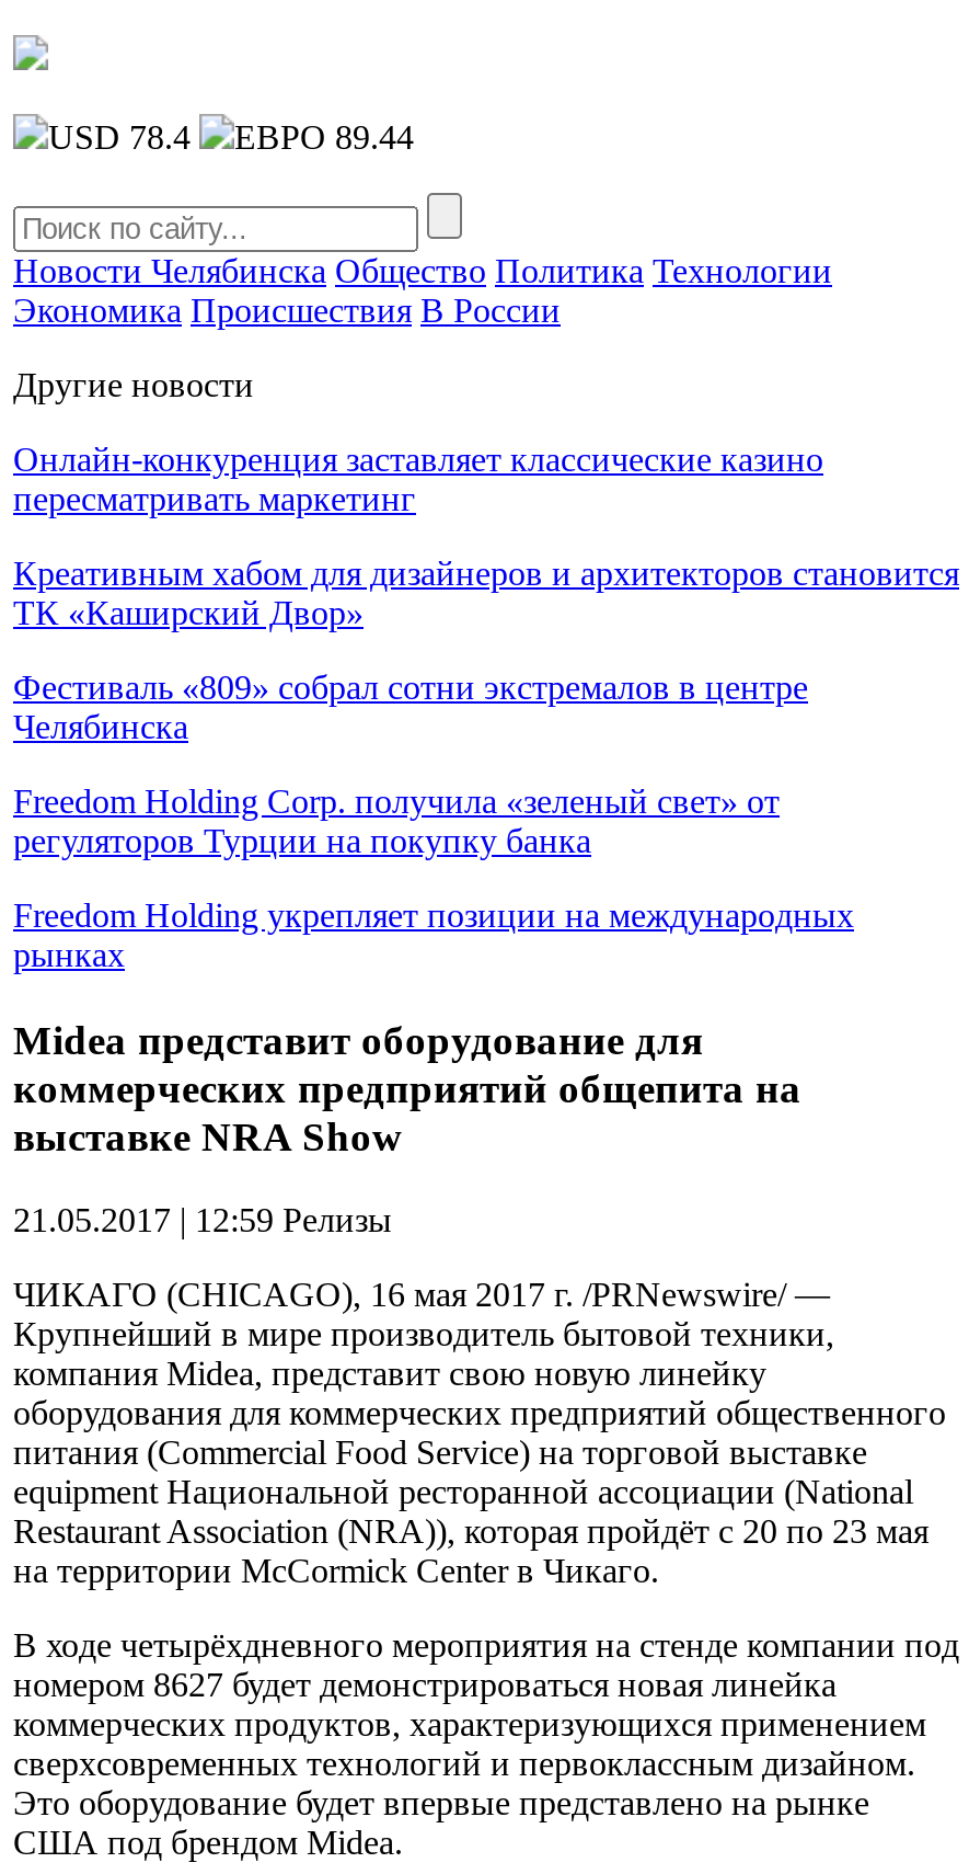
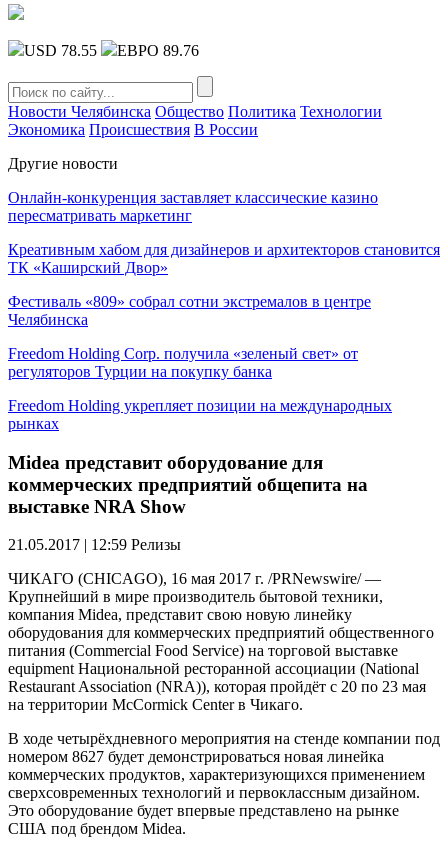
- USD 78.4
+ USD 78.55

- ЕВРО 89.44
+ ЕВРО 89.76
